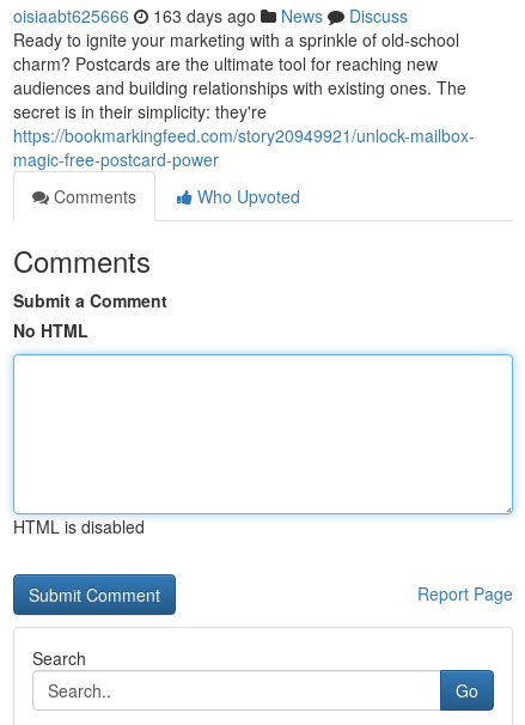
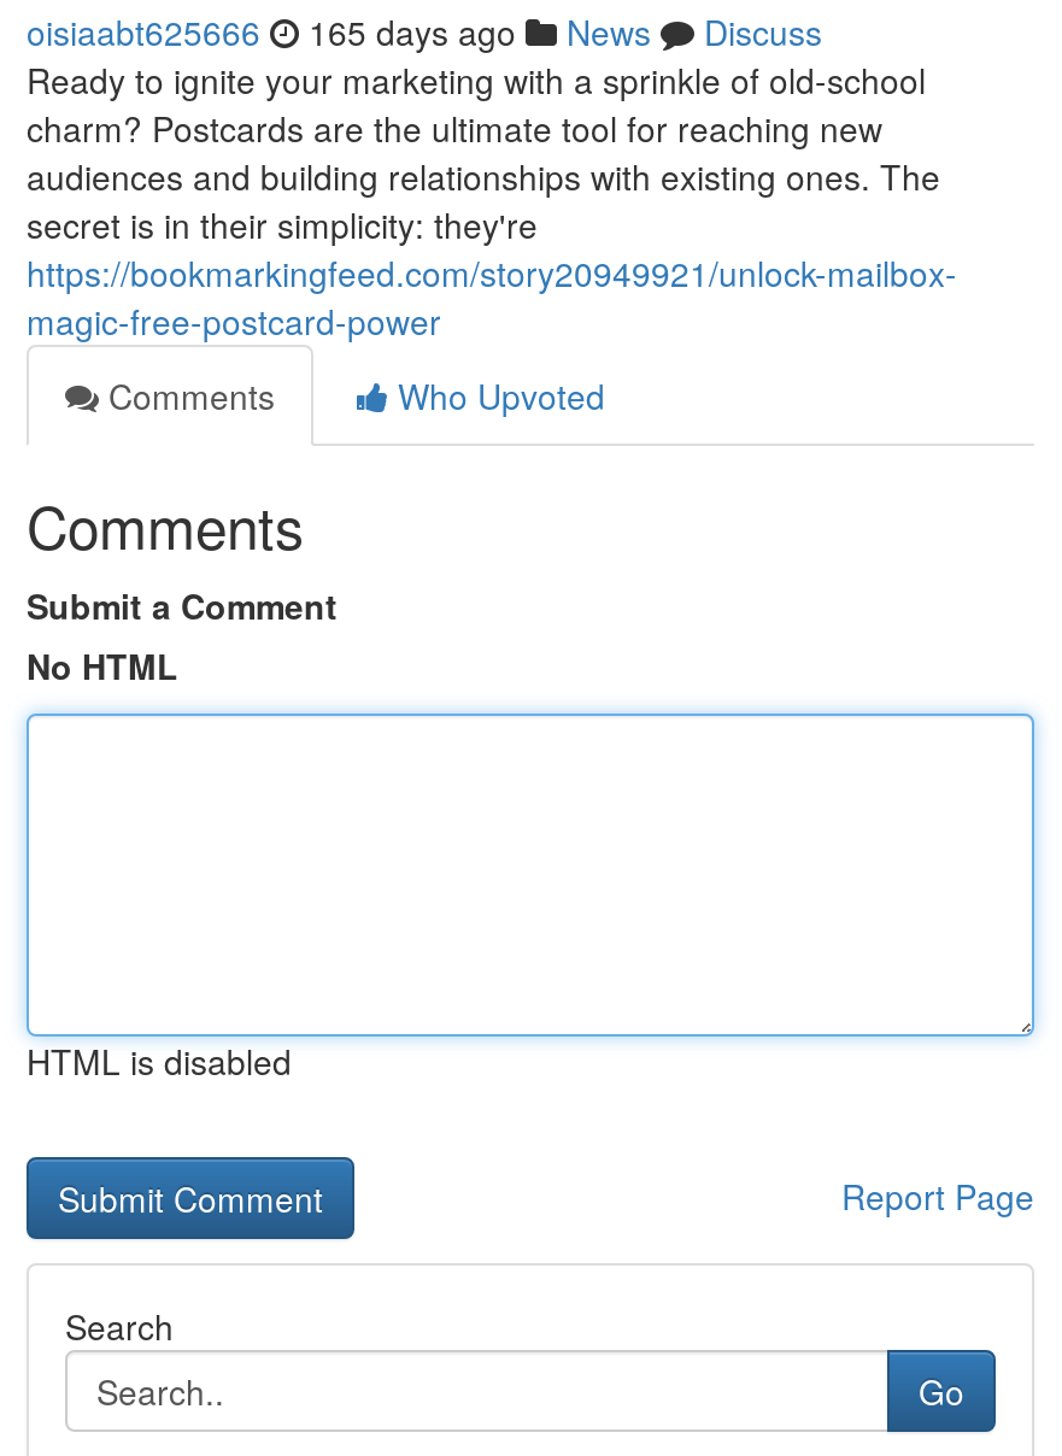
- oisiaabt625666 163 days ago News Discuss
+ oisiaabt625666 165 days ago News Discuss
